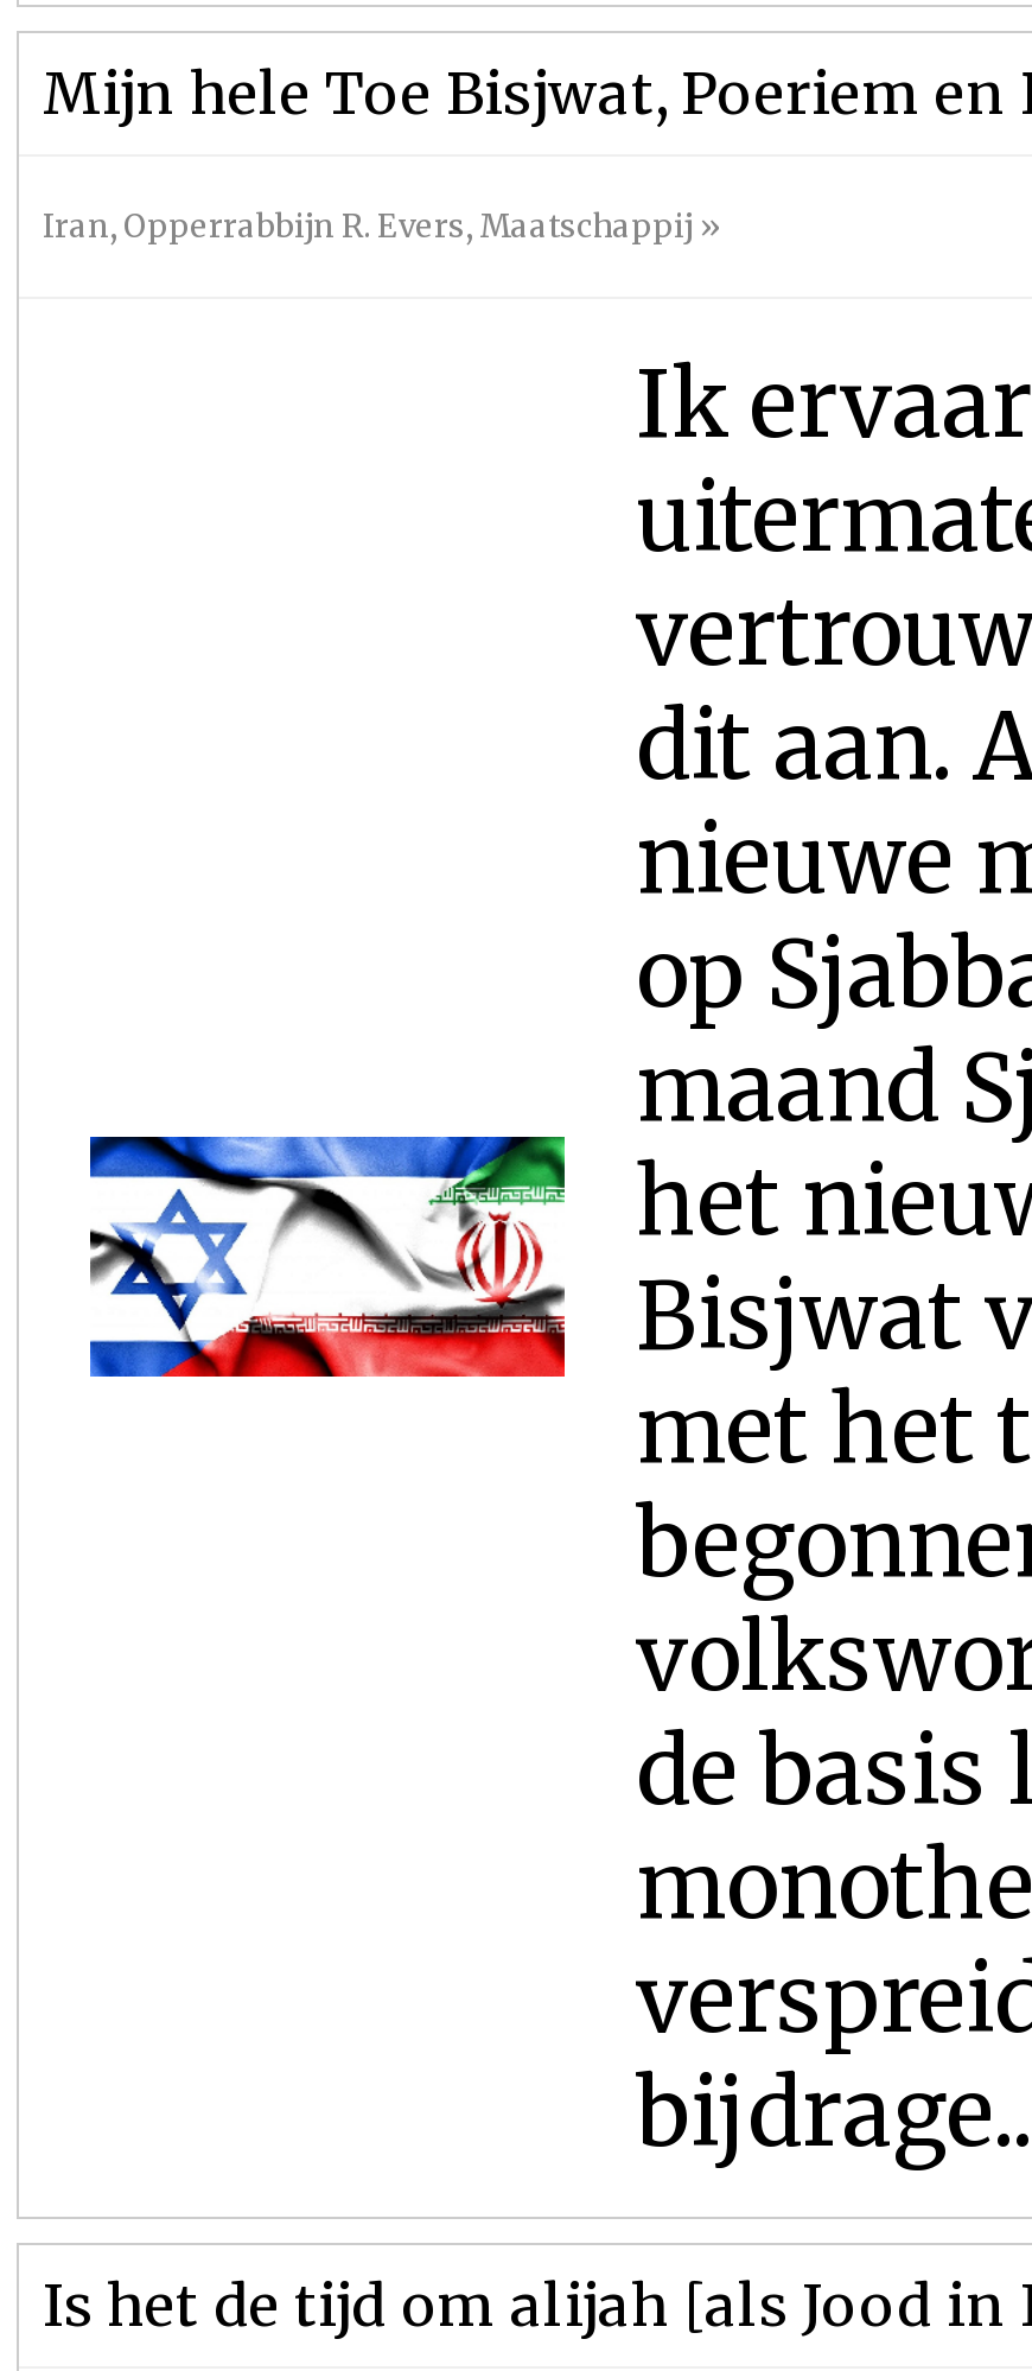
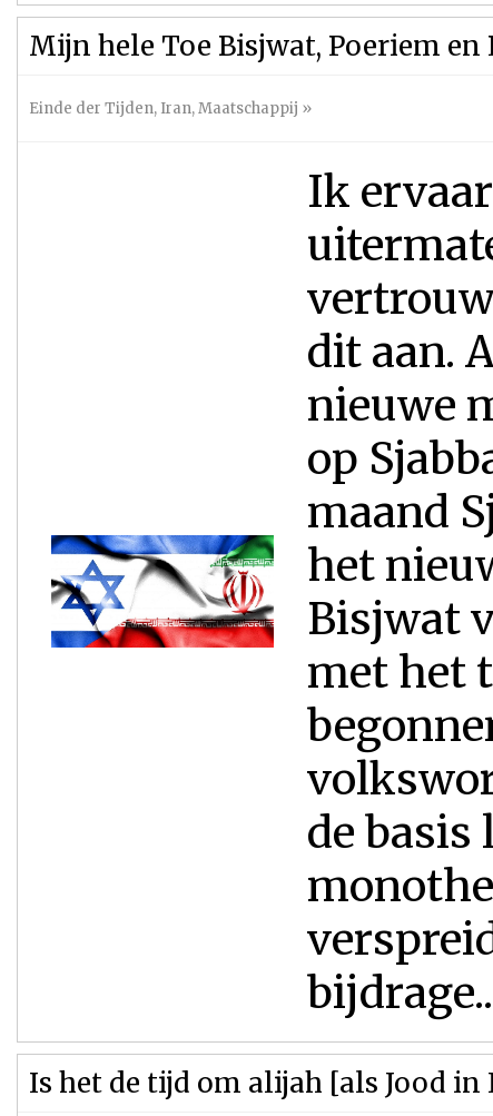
- Iran, Opperrabbijn R. Evers, Maatschappij»
+ Einde der Tijden, Iran, Maatschappij»
